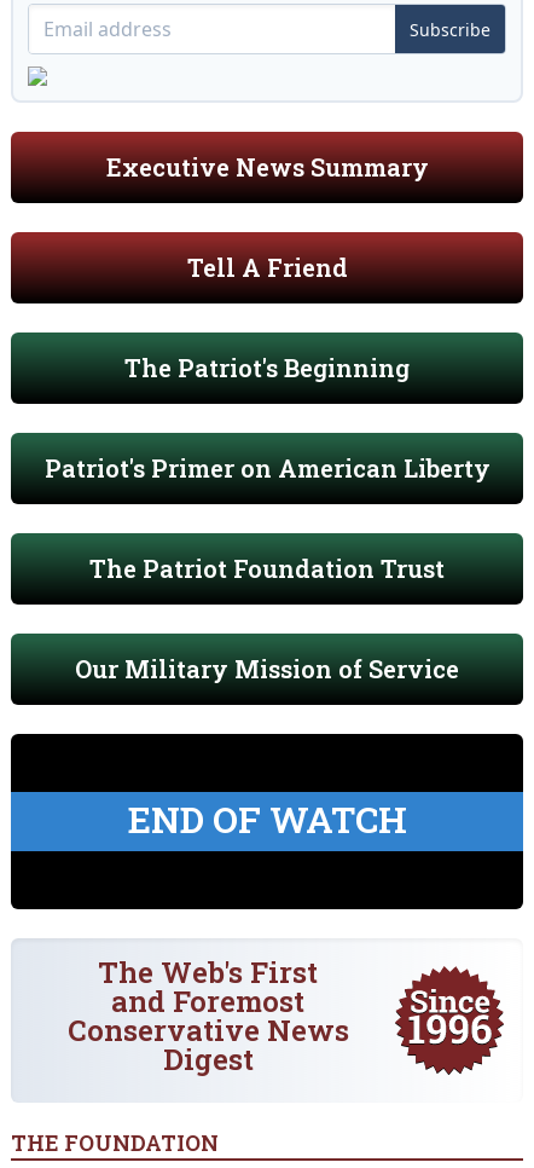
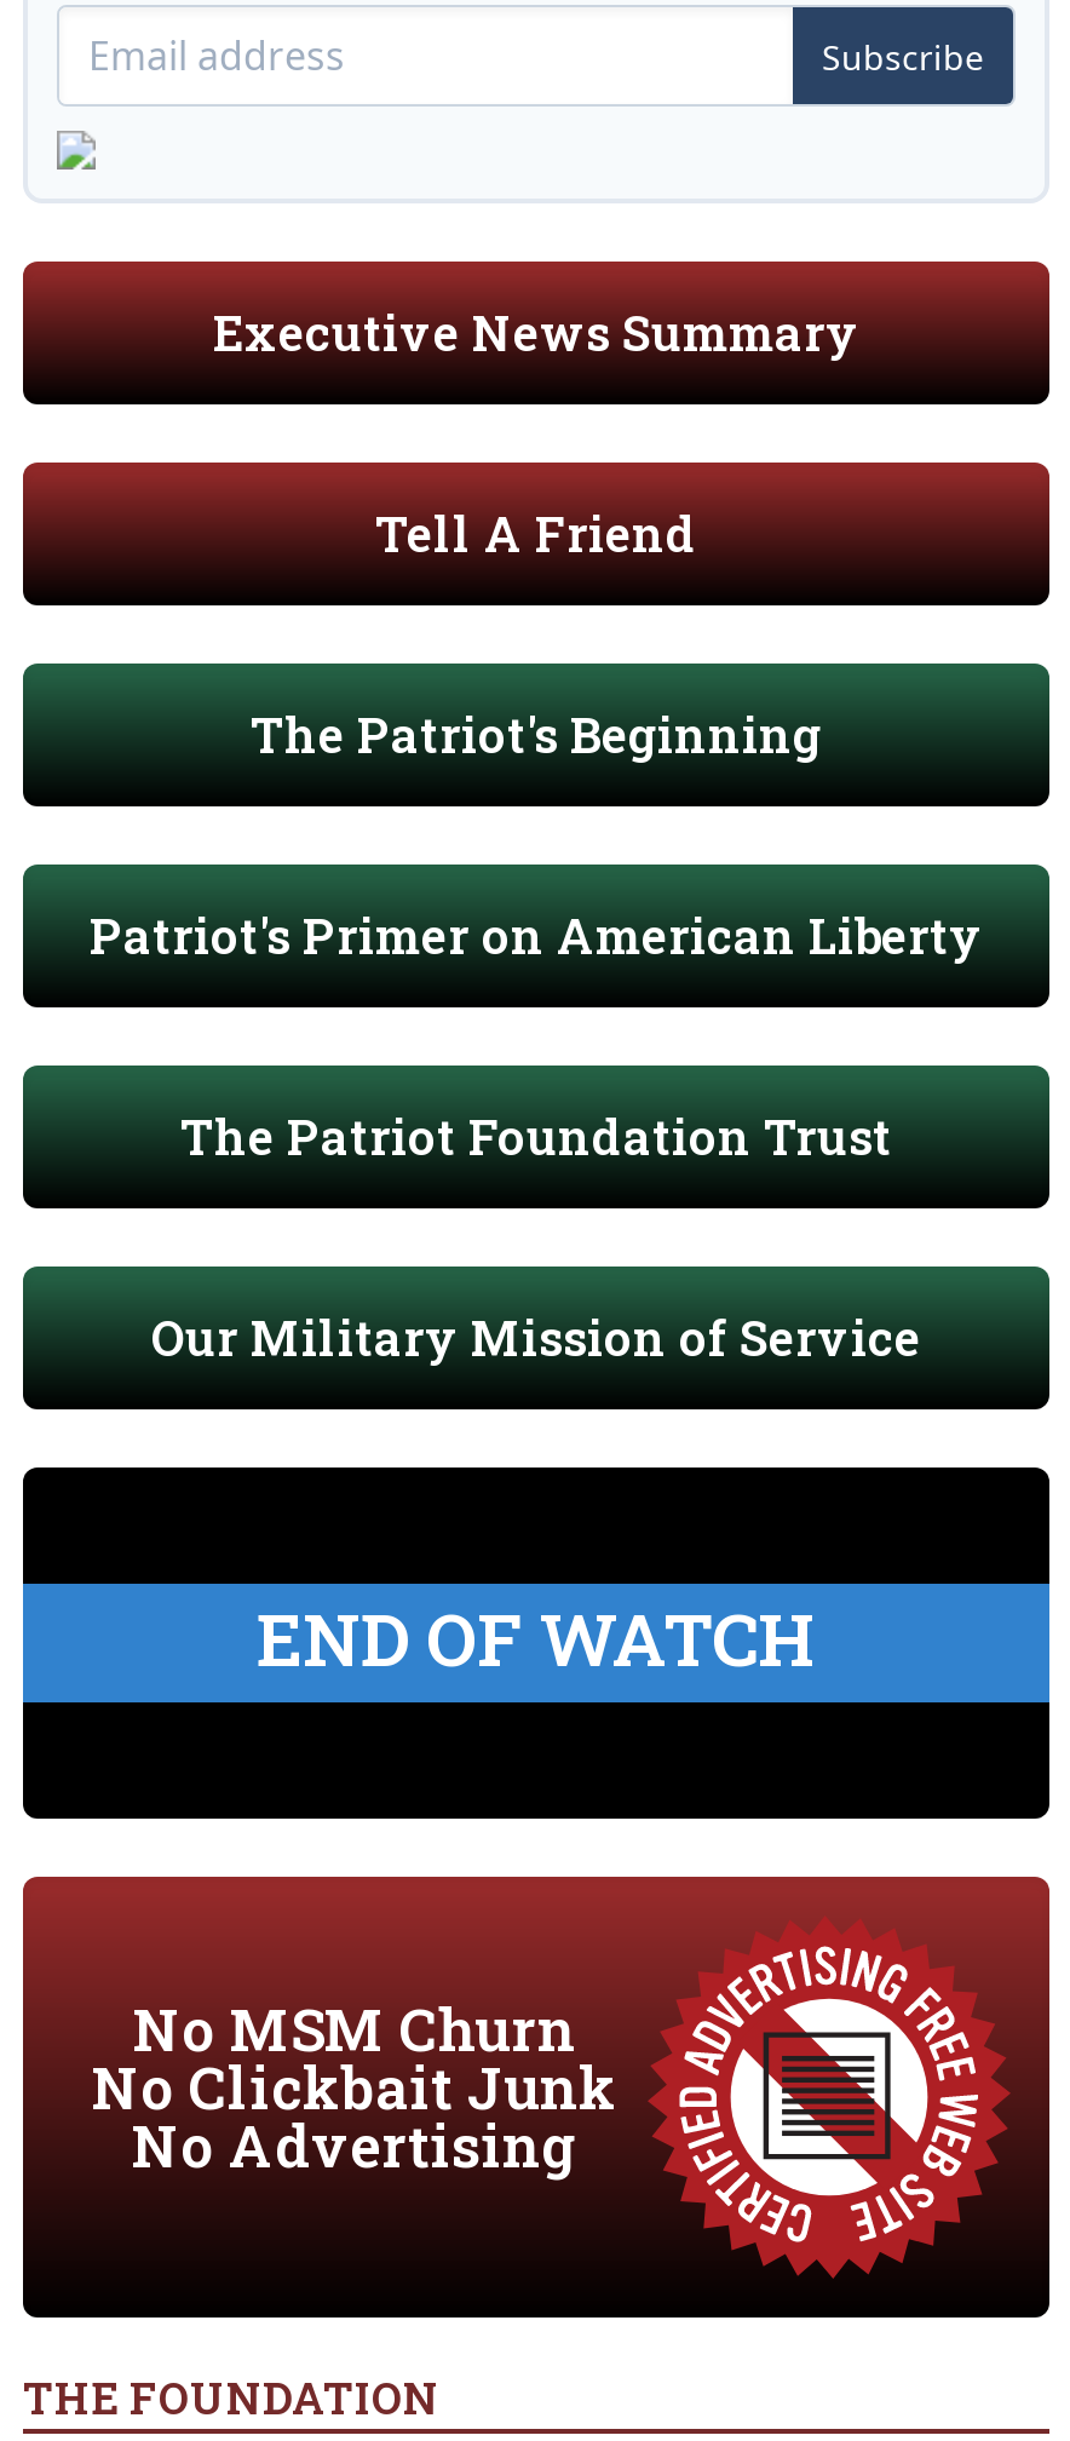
- [image]
- The Web's First
- and Foremost
- Conservative News
- Digest
+ [image]
+ No MSM Churn
+ No Clickbait Junk
+ No Advertising
